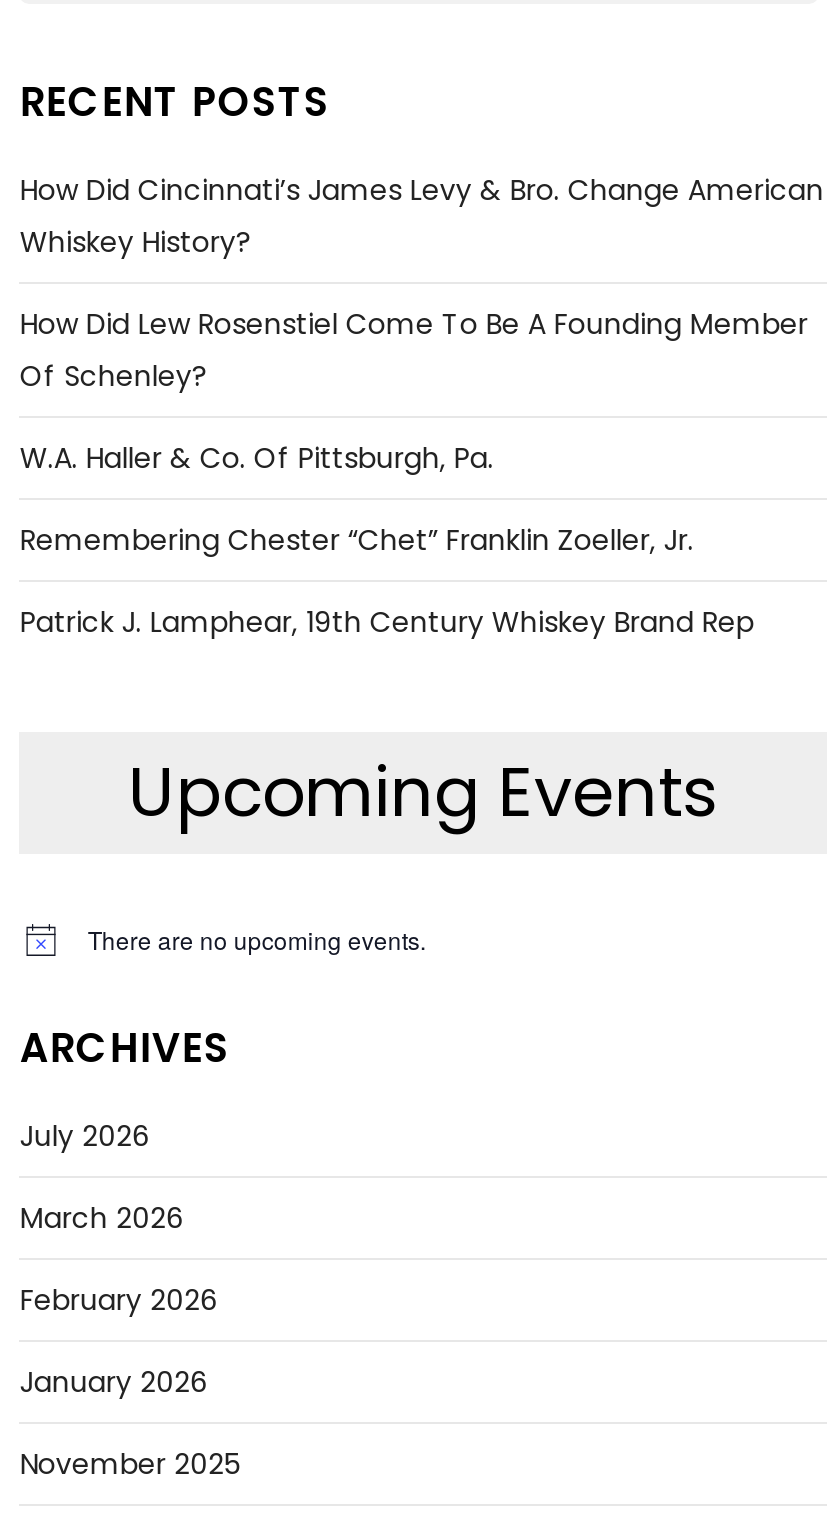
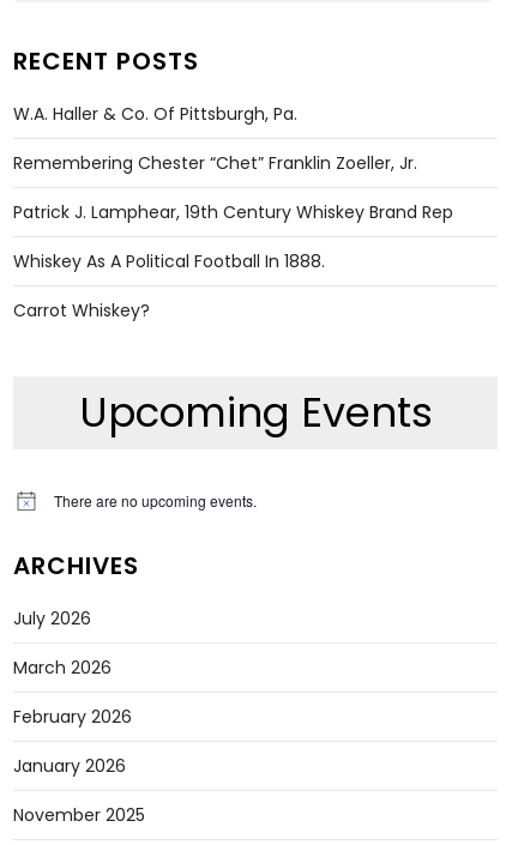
- How Did Cincinnati’s James Levy & Bro. Change American
- Whiskey History?
- How Did Lew Rosenstiel Come To Be A Founding Member
- Of Schenley?

moved up: W.A. Haller & Co. Of Pittsburgh, Pa. | Remembering Chester “Chet” Franklin Zoeller, Jr. | Patrick J. Lamphear, 19th Century Whiskey Brand Rep

+ Whiskey As A Political Football In 1888.
+ Carrot Whiskey?
